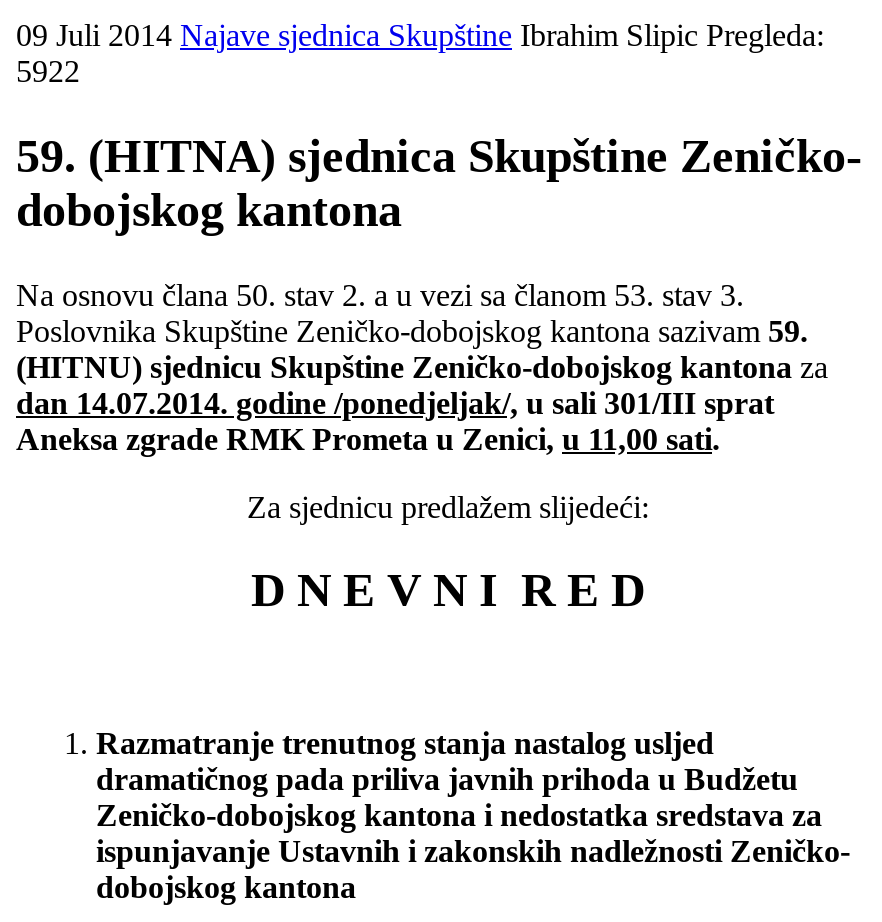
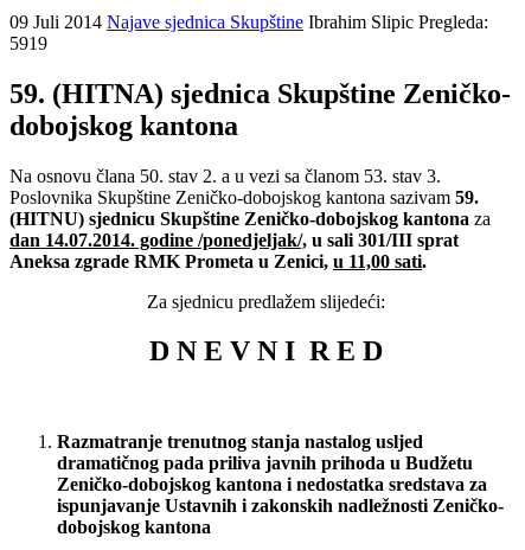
- 5922
+ 5919
